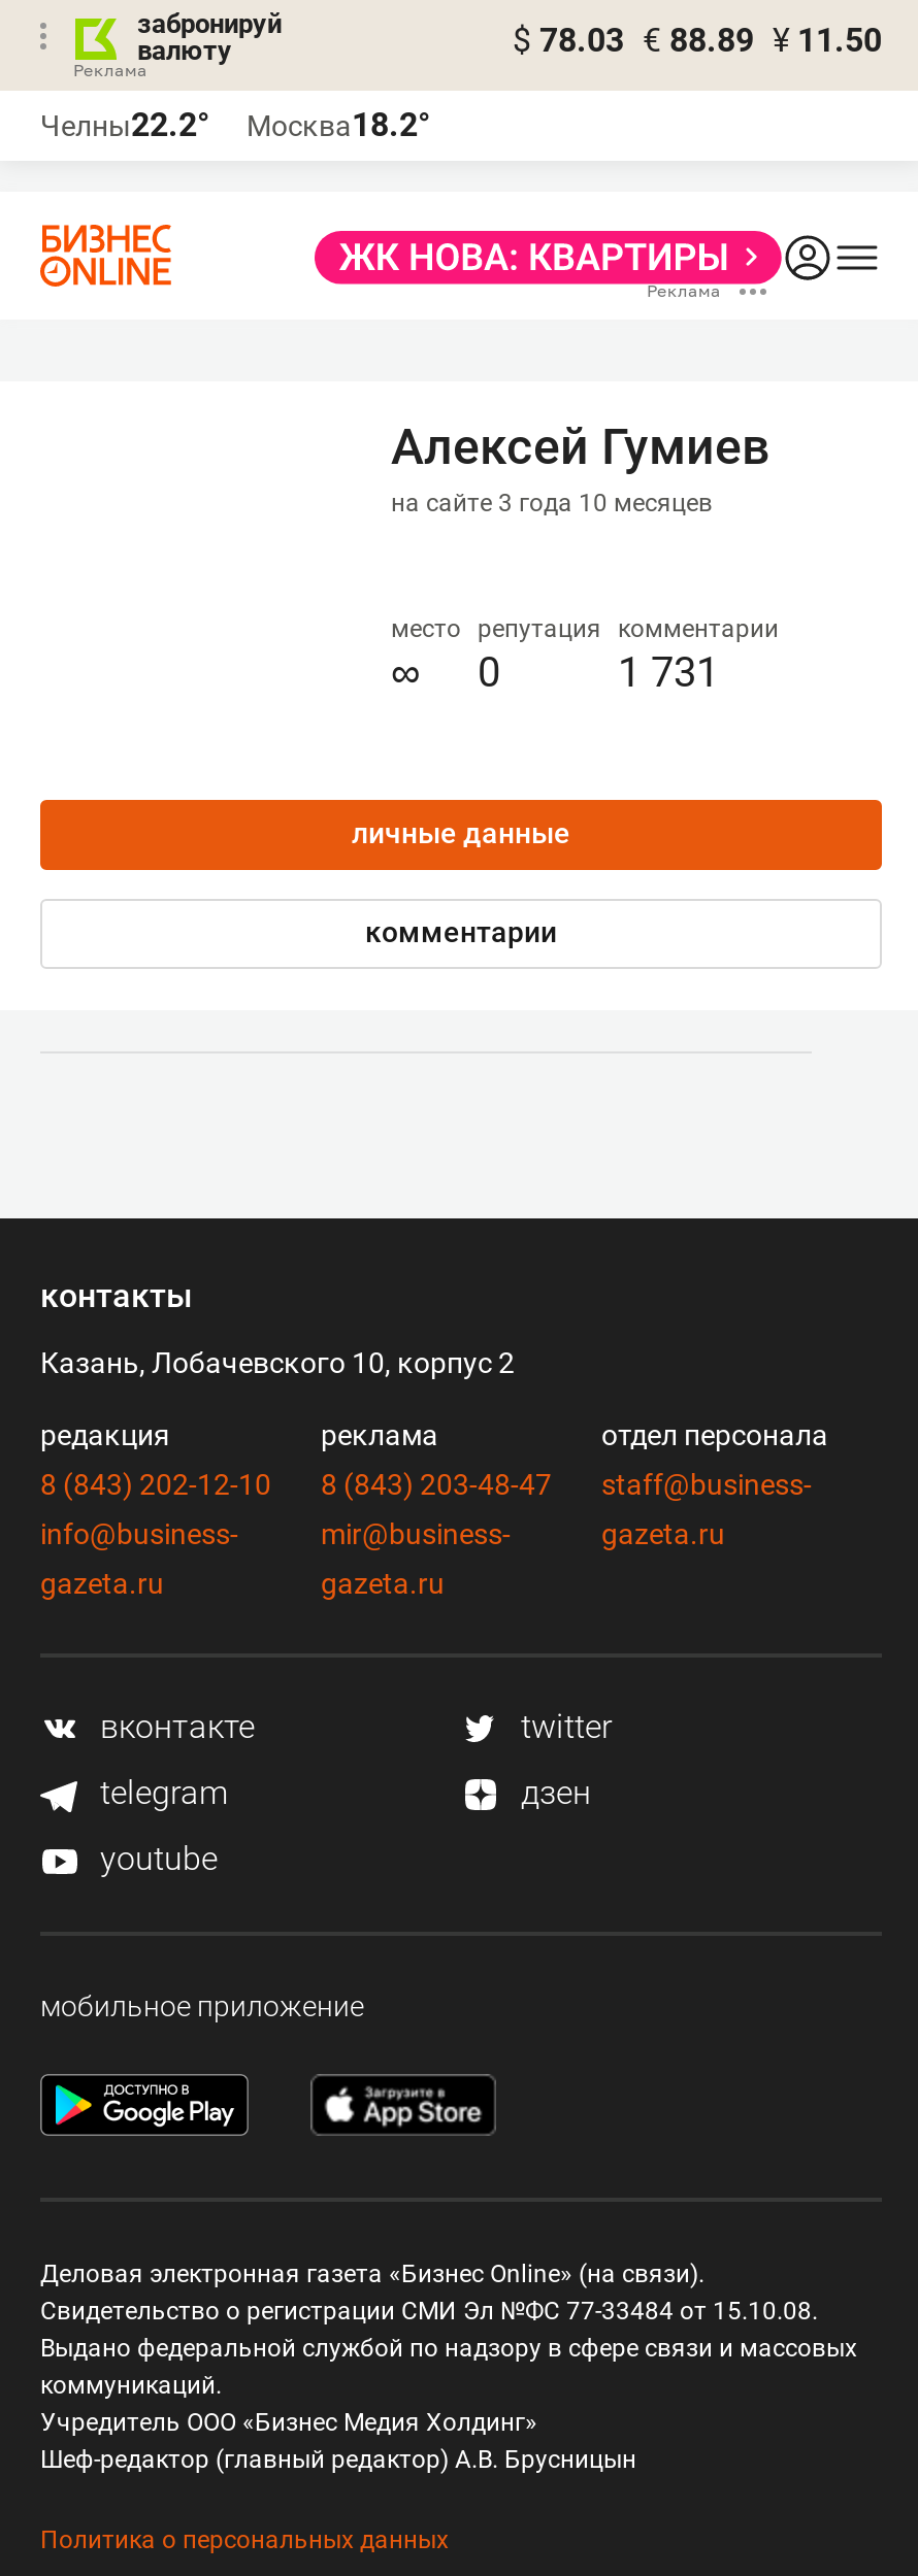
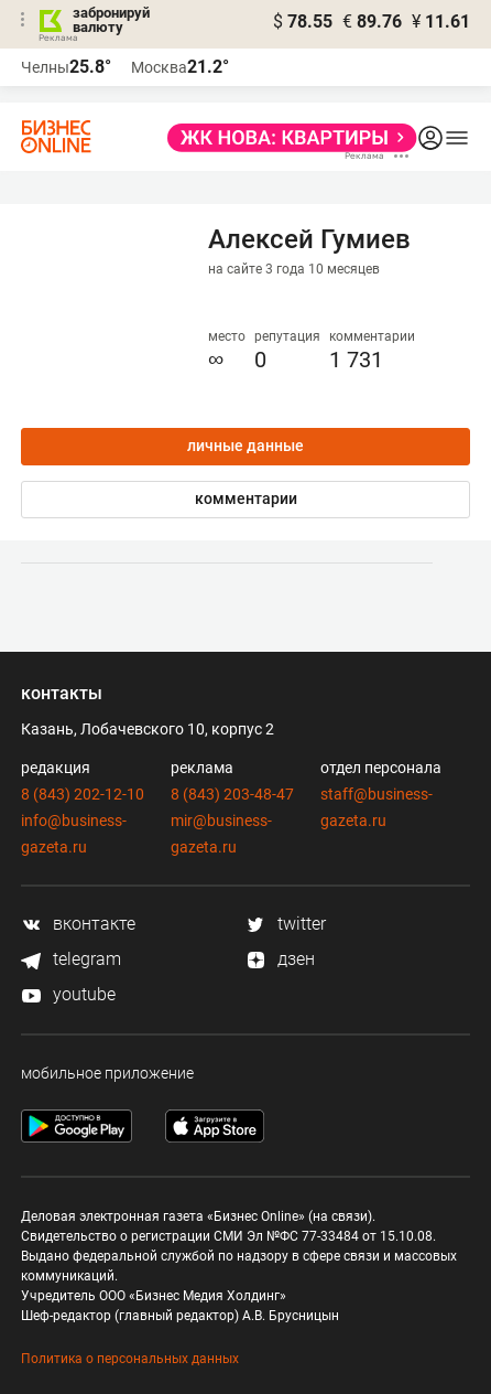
- $ 78.03 € 88.89 ¥ 11.50
+ $ 78.55 € 89.76 ¥ 11.61

- Челны22.2°
+ Челны25.8°

- Москва18.2°
+ Москва21.2°
